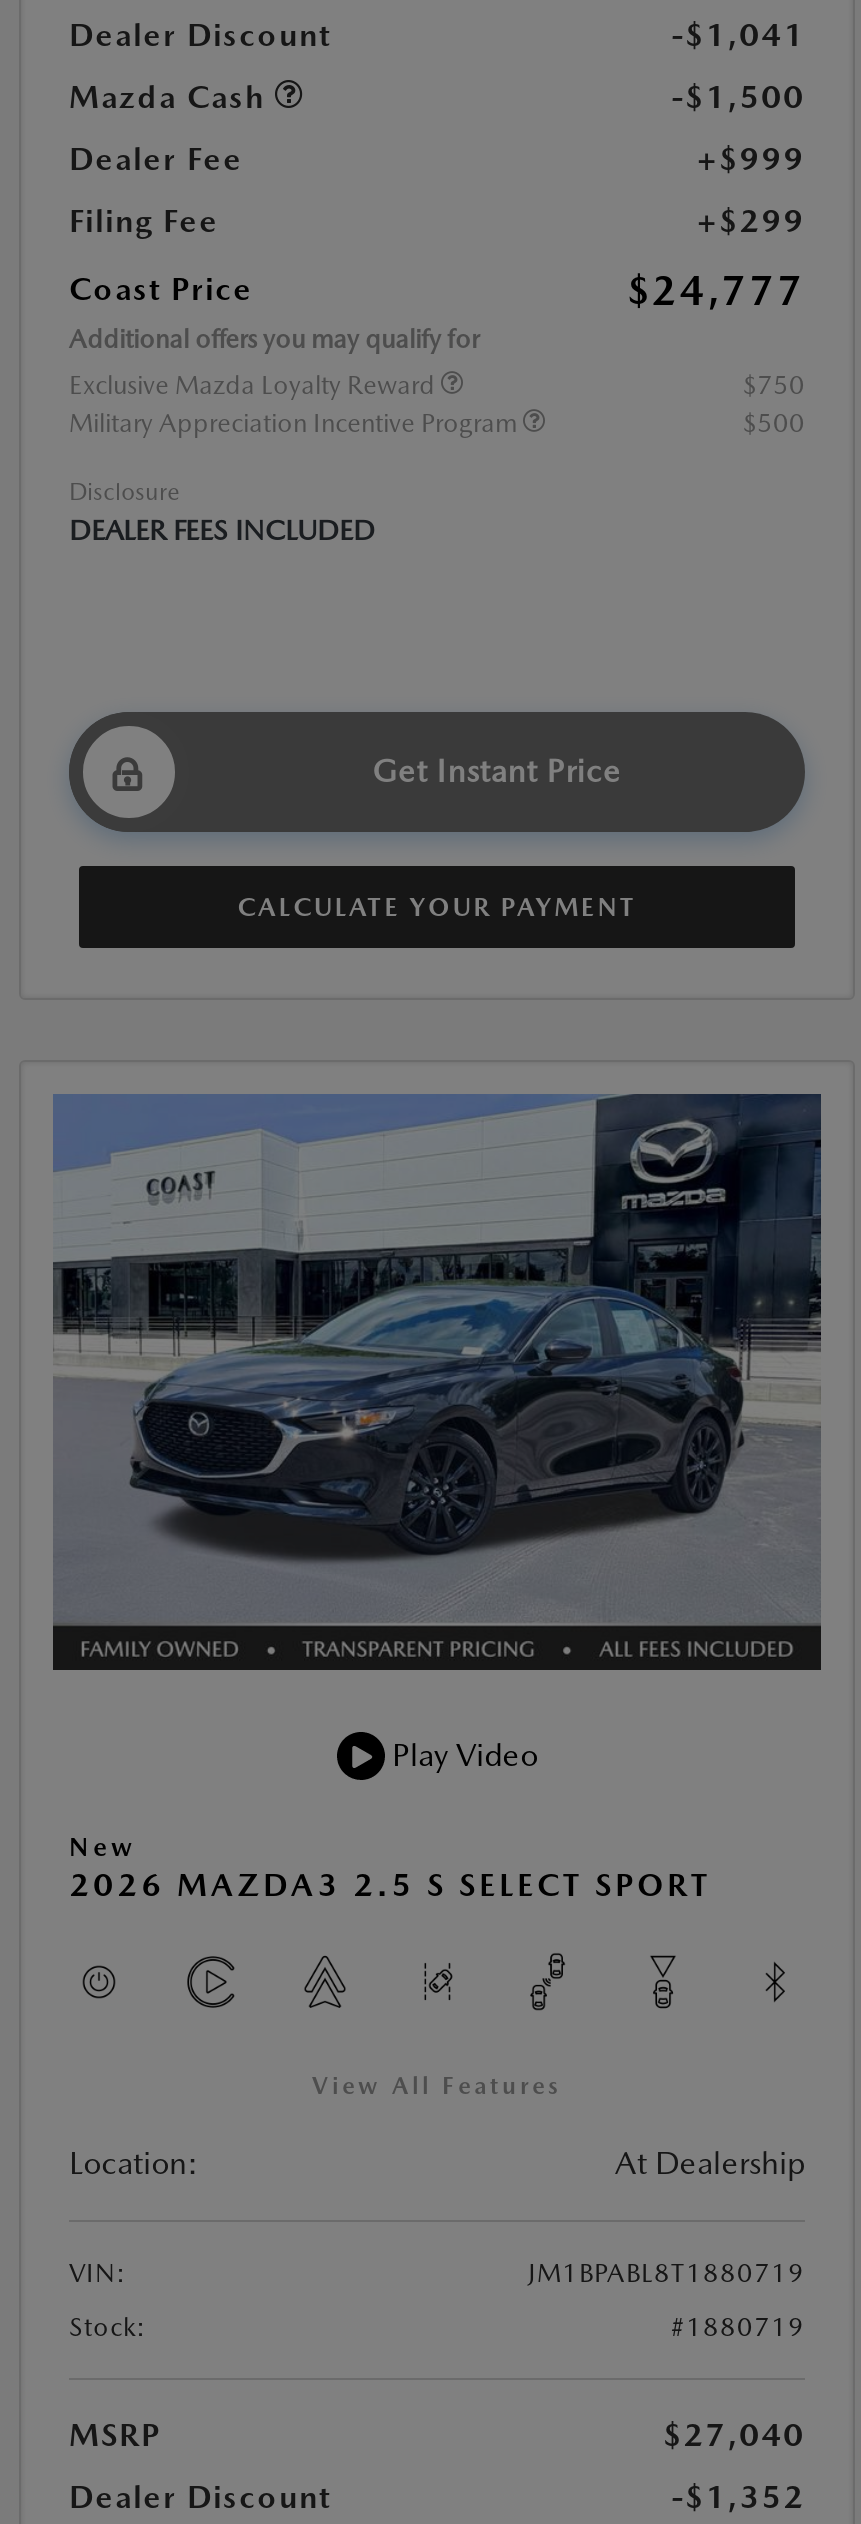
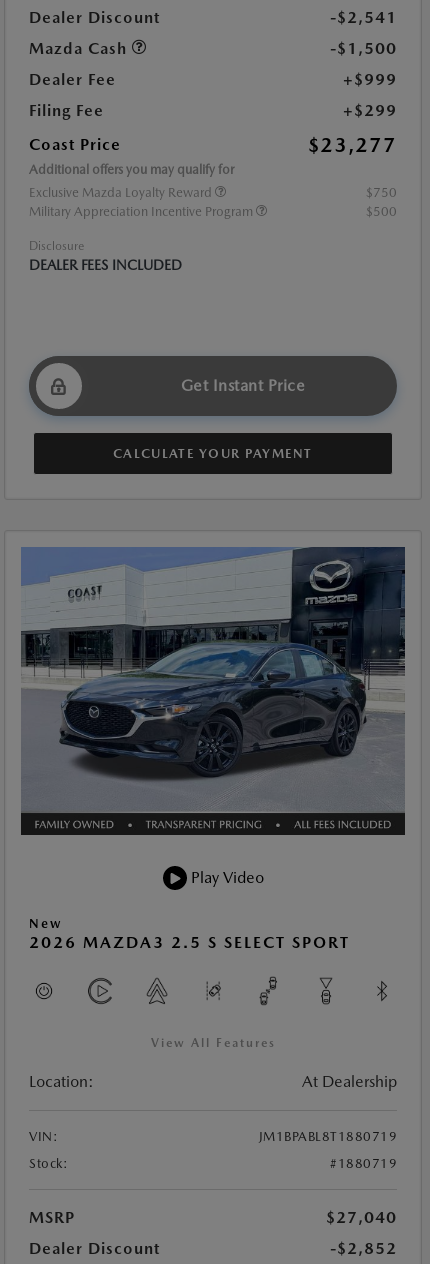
- -$1,041
+ -$2,541

- $24,777
+ $23,277

- -$1,352
+ -$2,852
